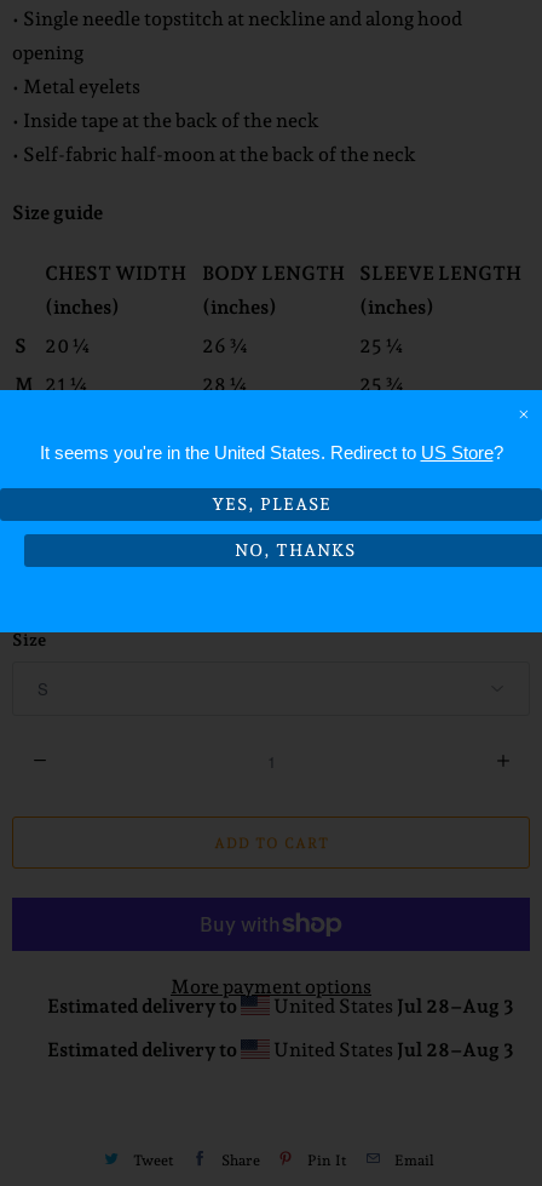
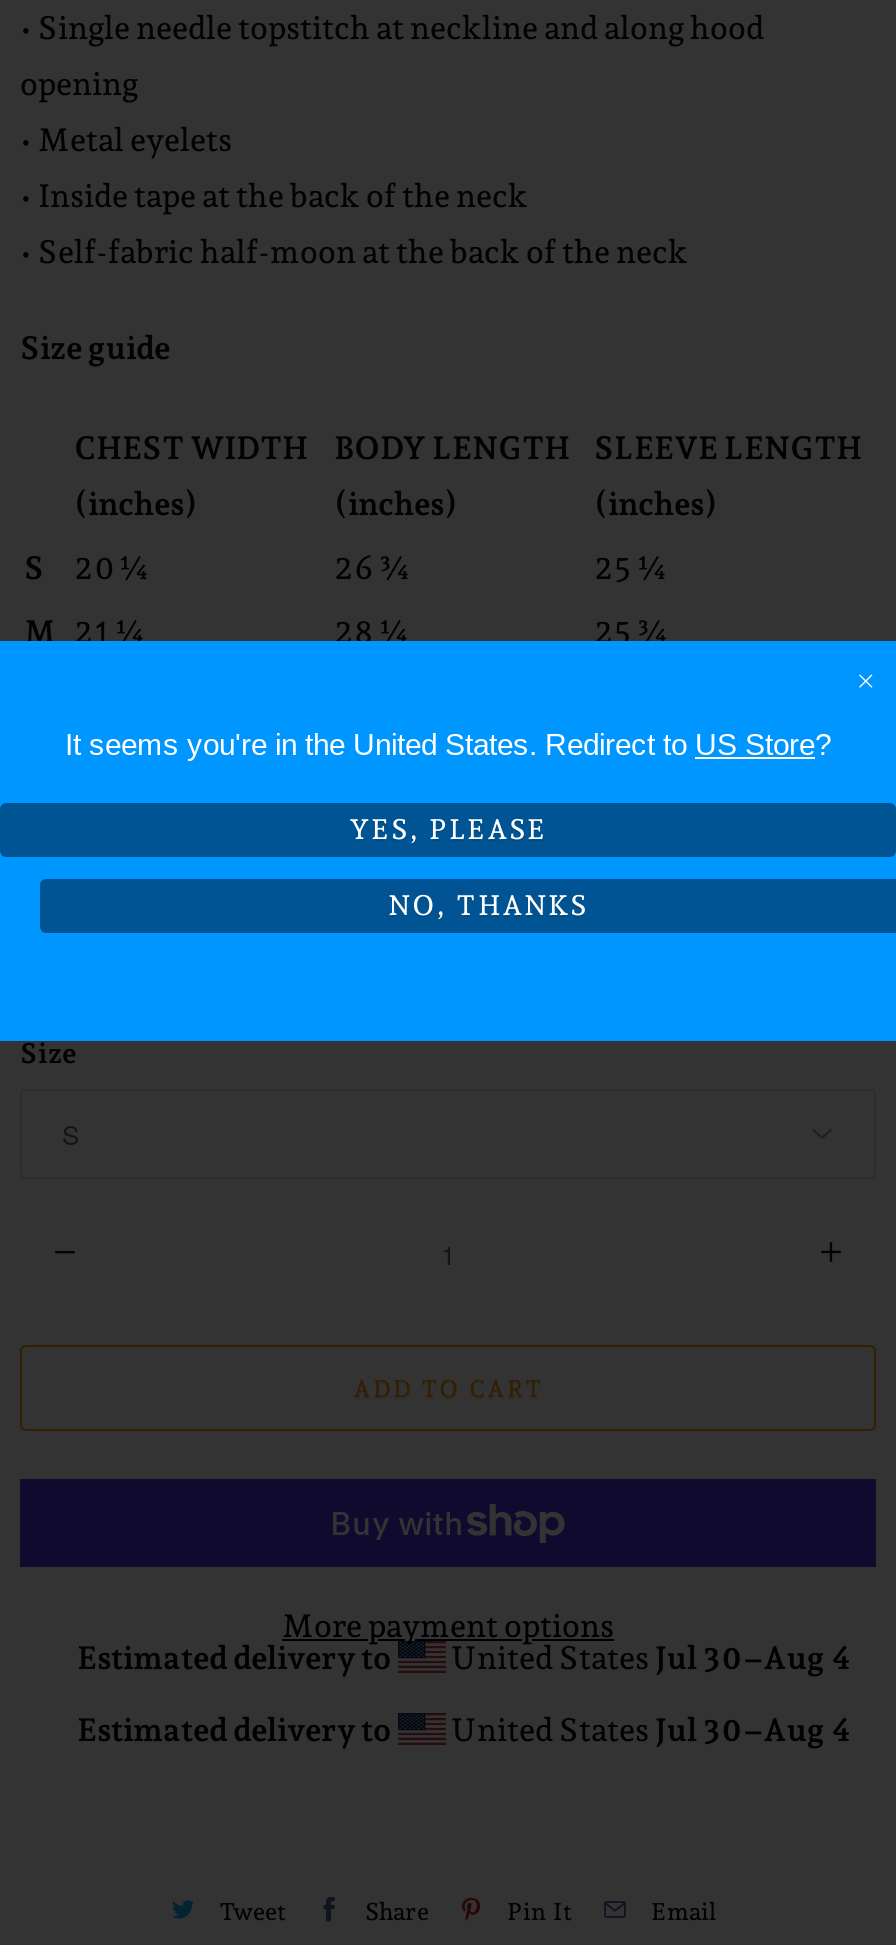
- United States Jul 28–Aug 3
+ United States Jul 30–Aug 4

- United States Jul 28–Aug 3
+ United States Jul 30–Aug 4
